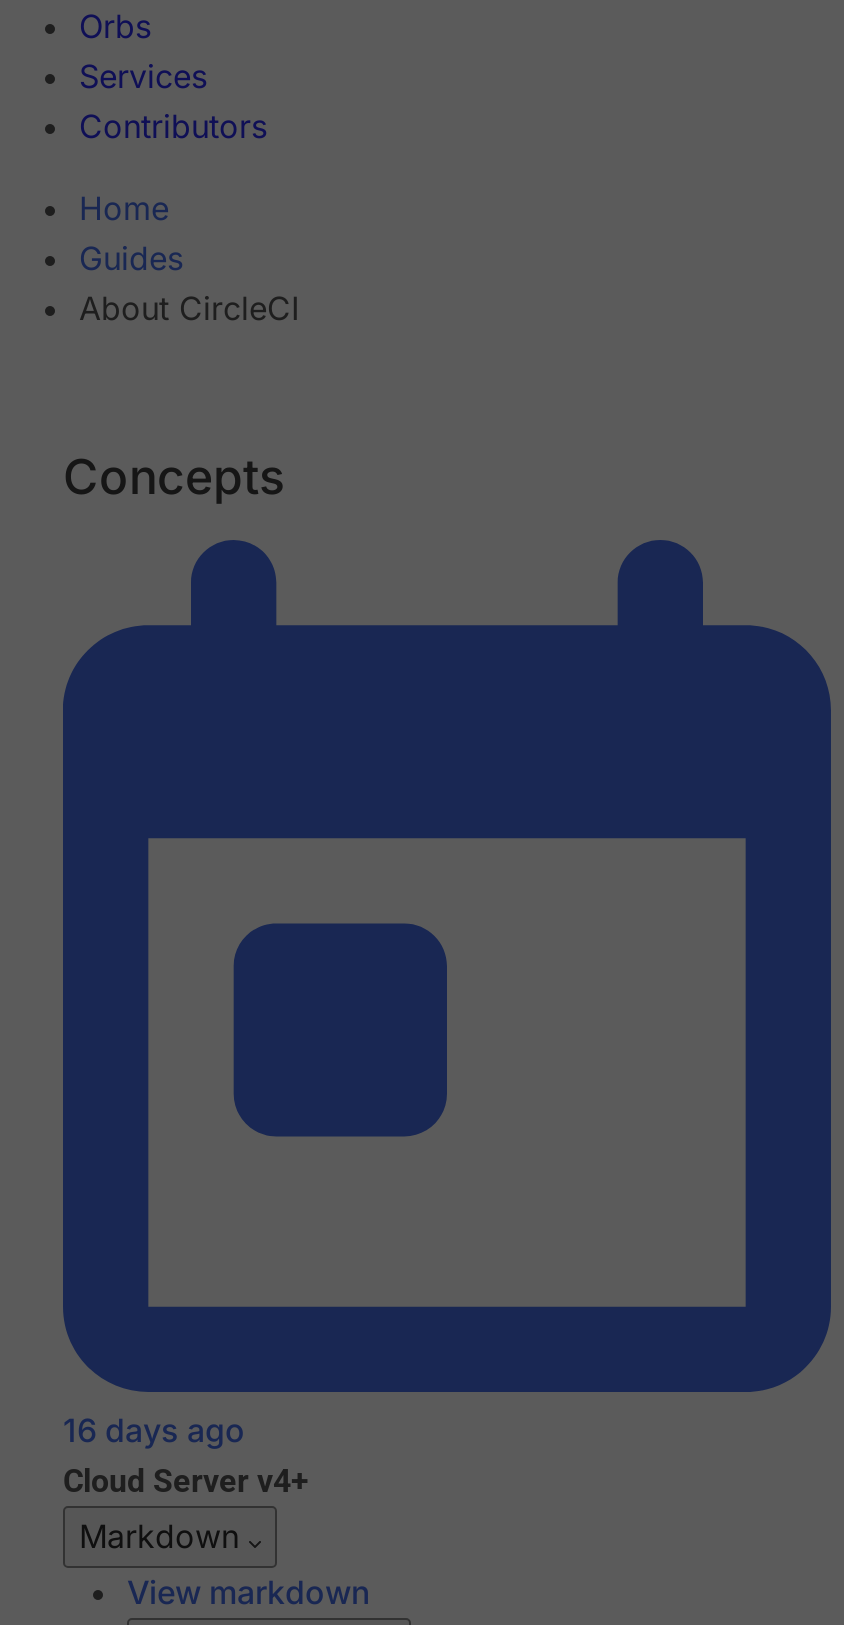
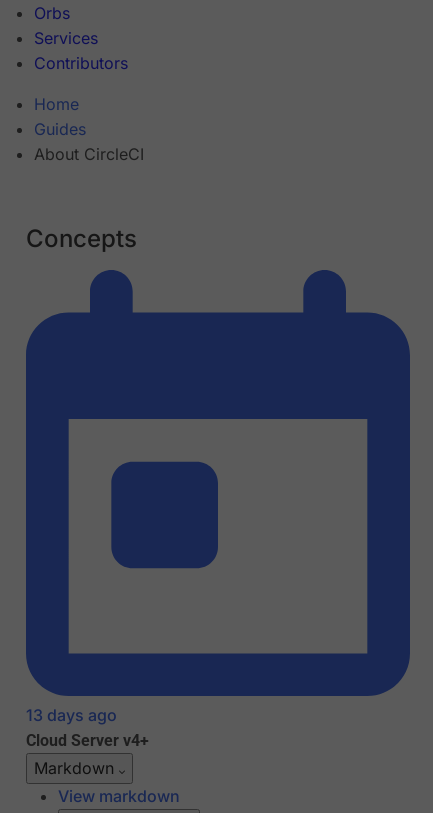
- 16 days ago
+ 13 days ago
